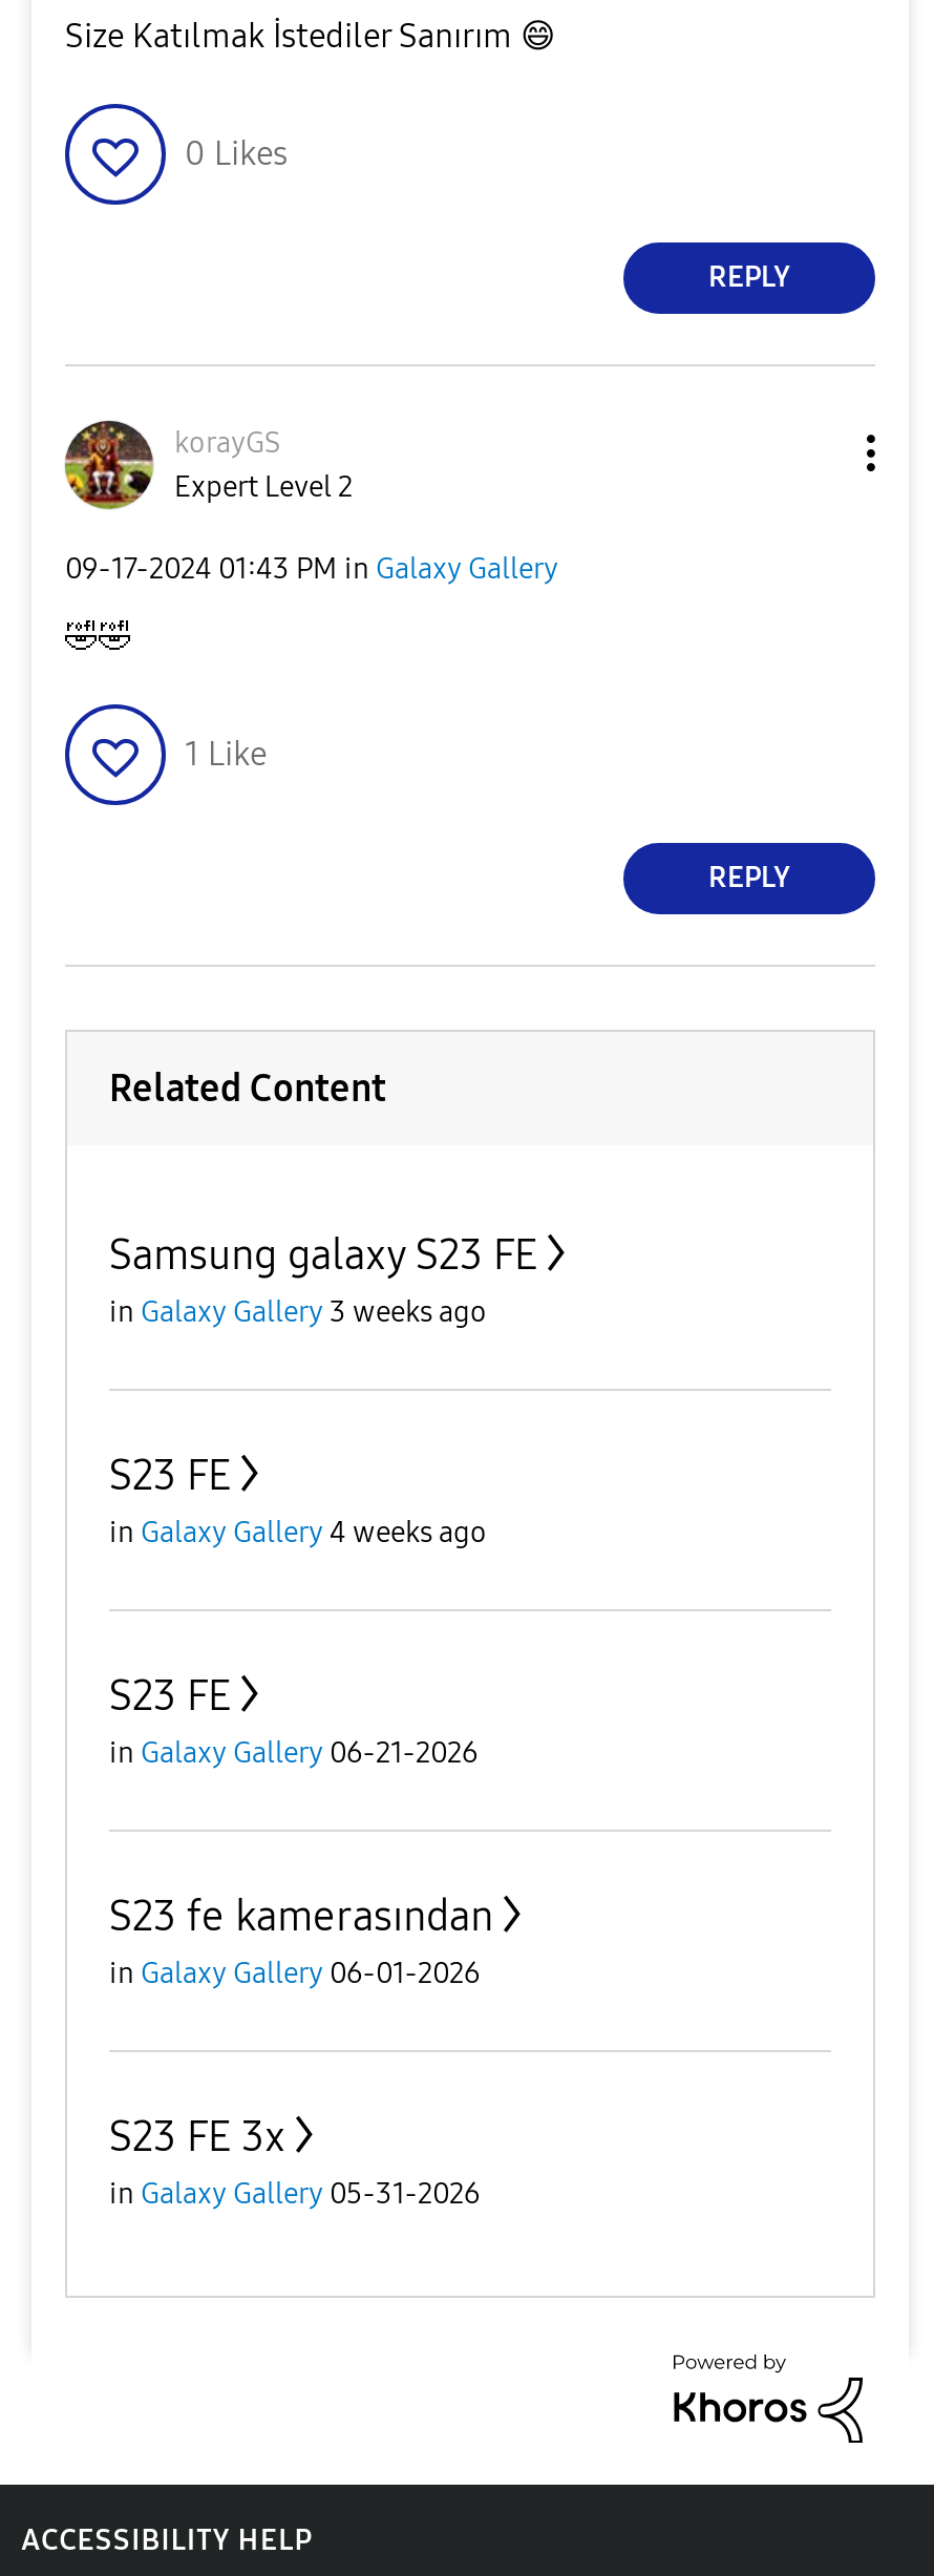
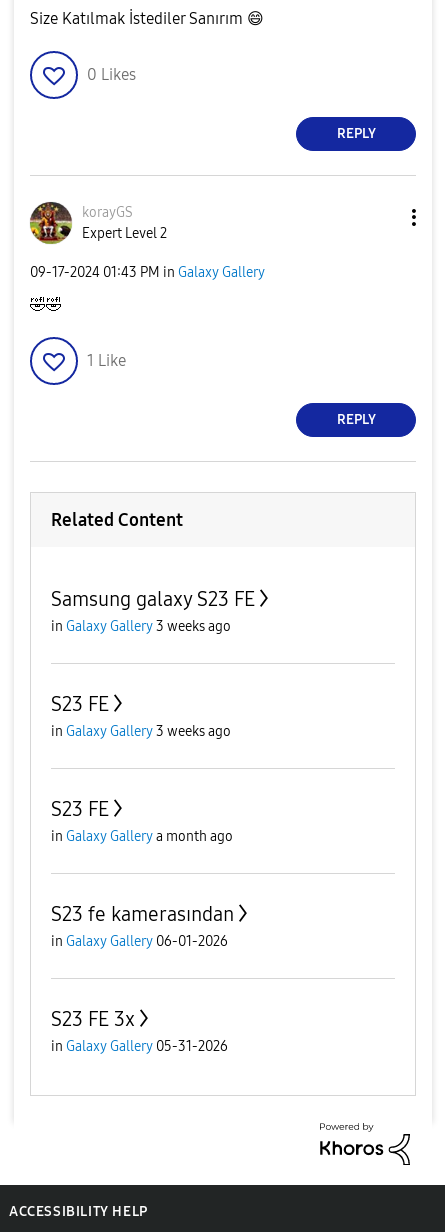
- in Galaxy Gallery 4 weeks ago
+ in Galaxy Gallery 3 weeks ago

- in Galaxy Gallery 06-21-2026
+ in Galaxy Gallery a month ago
